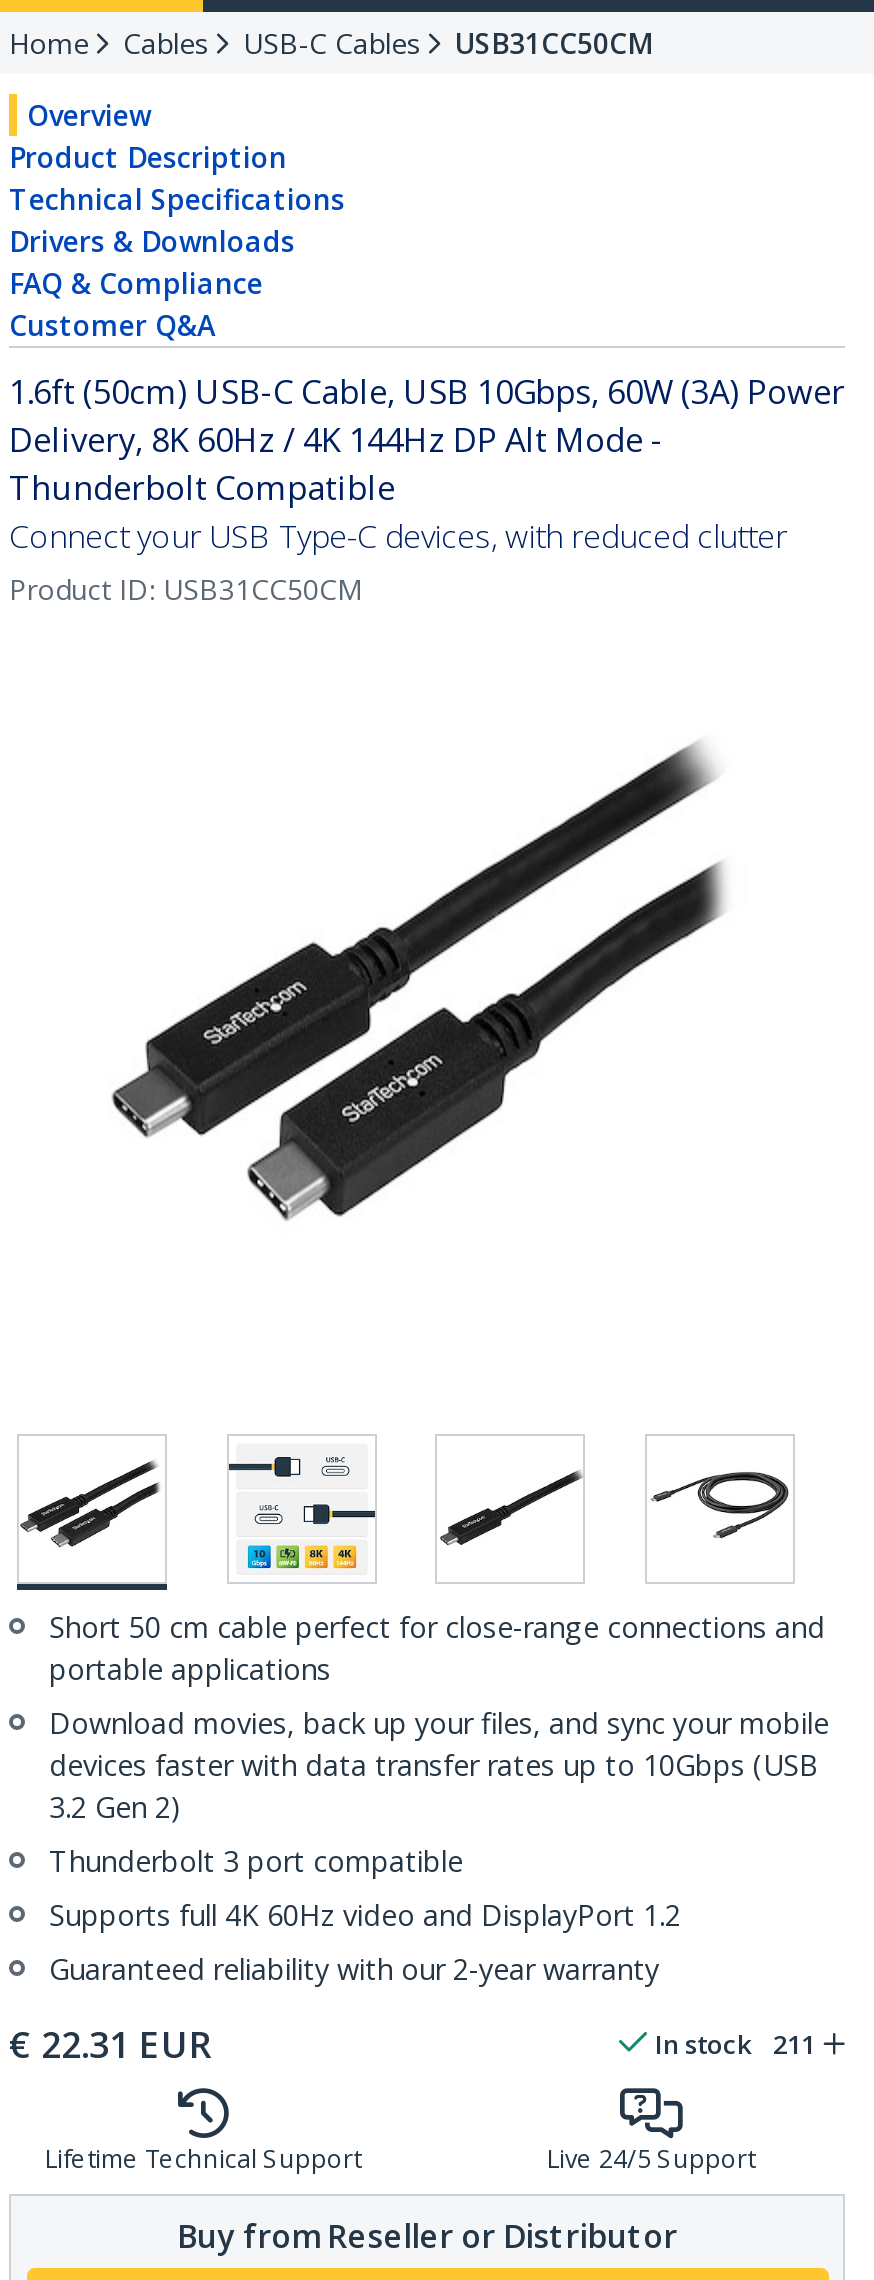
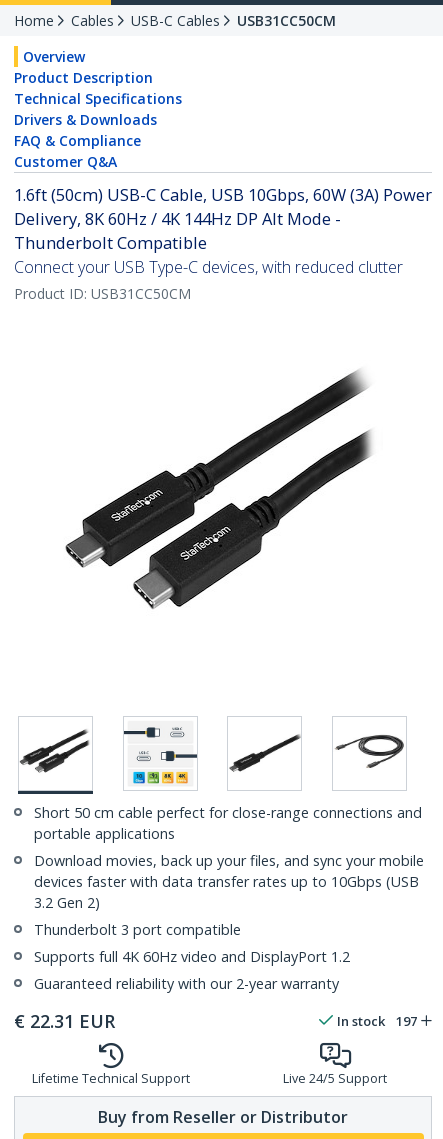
- In stock 211
+ In stock 197
